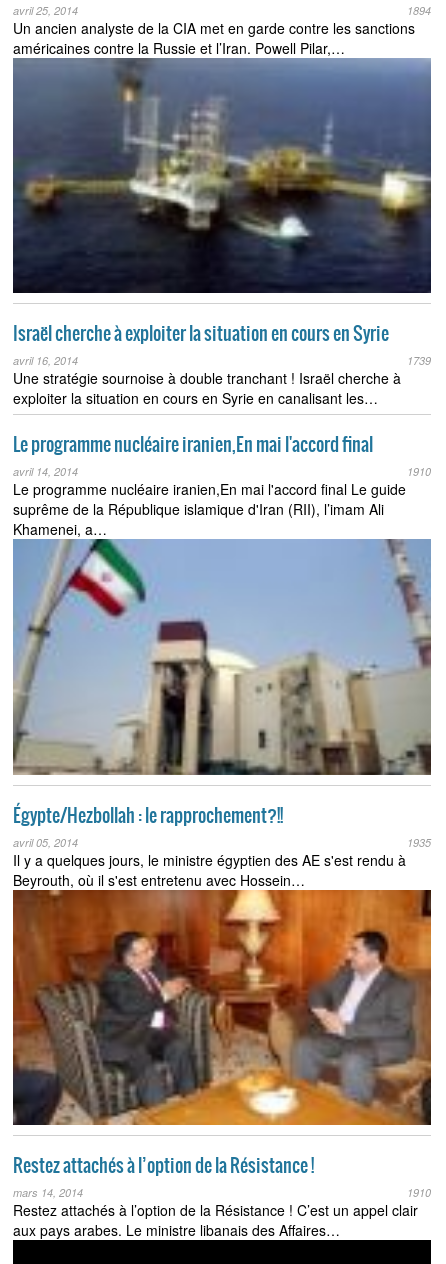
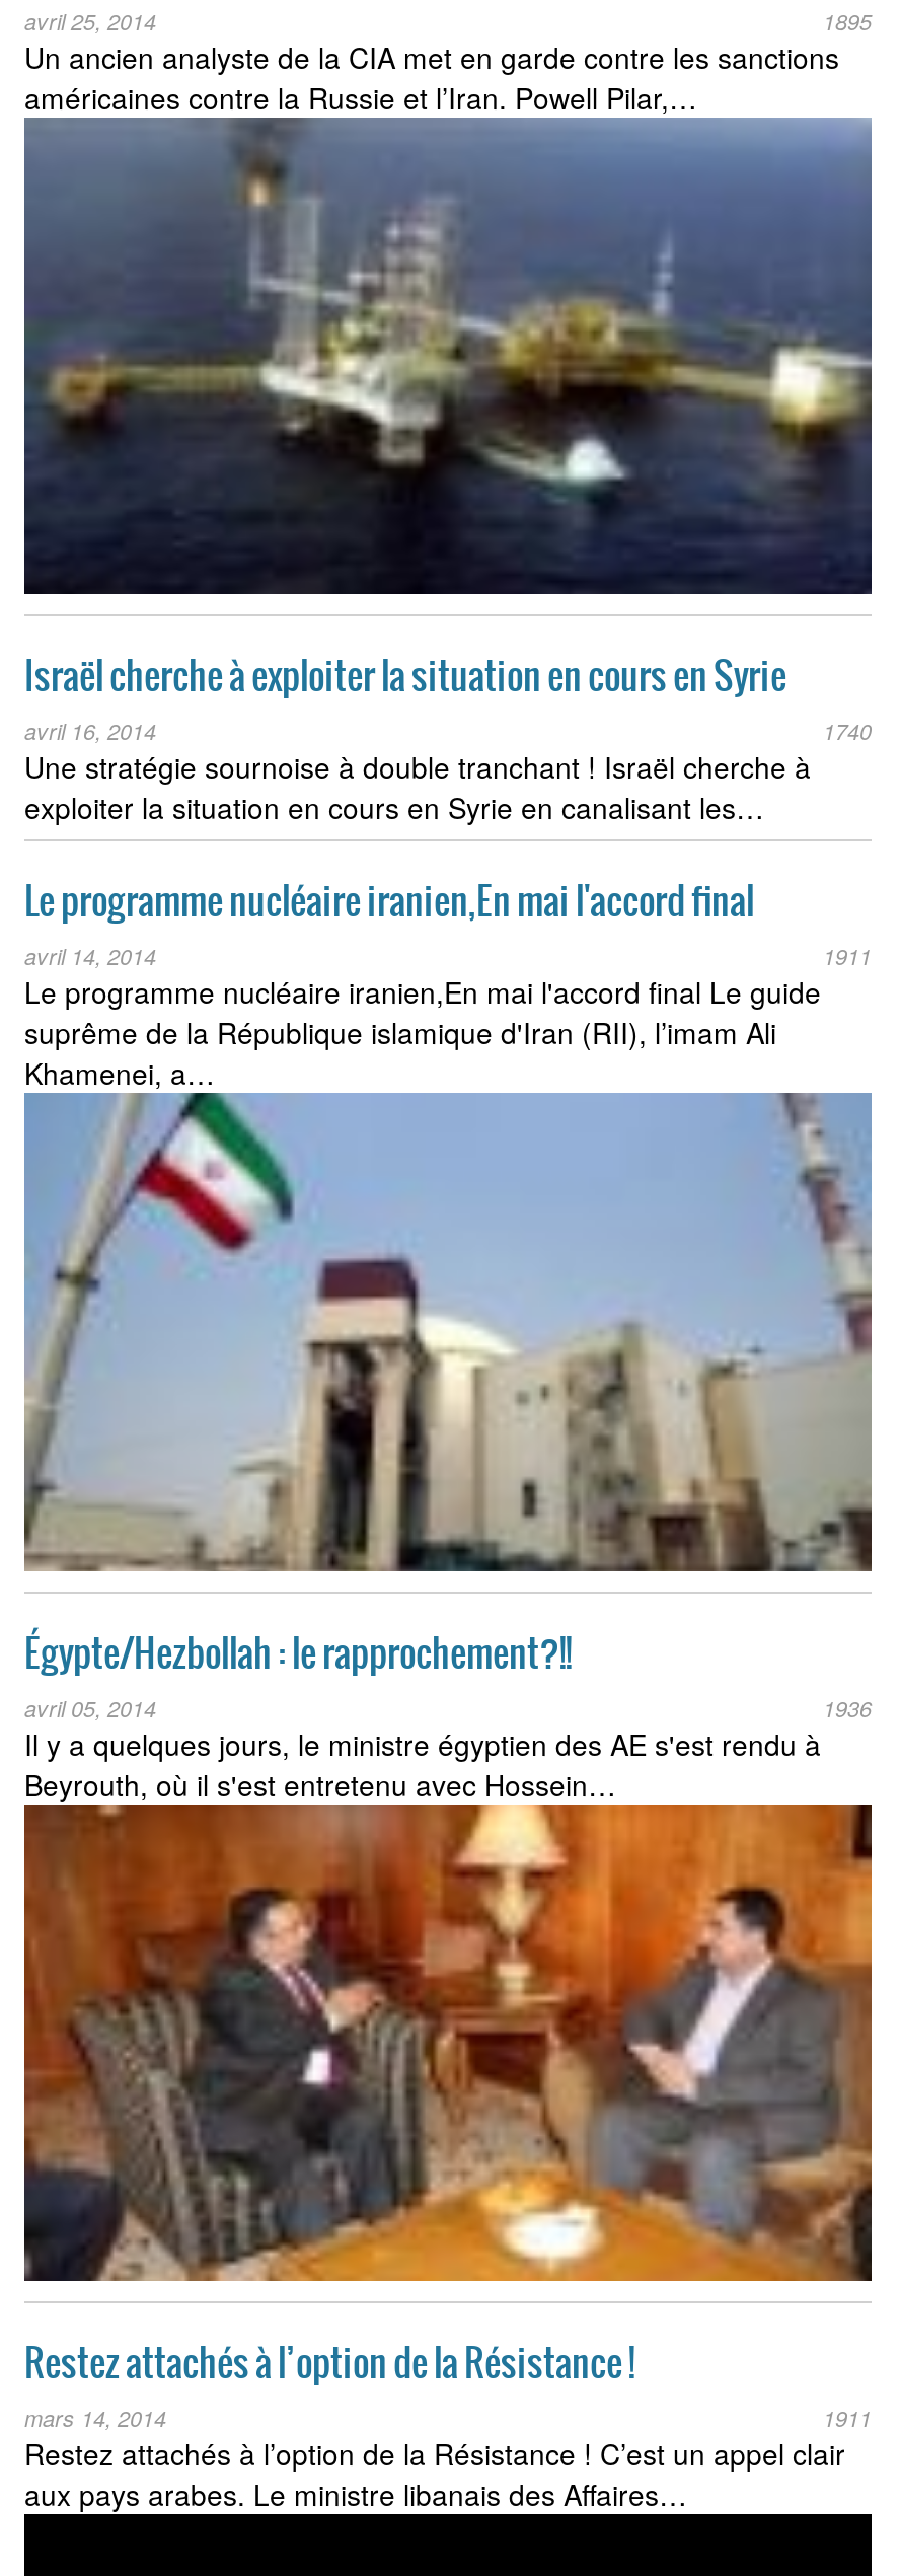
- 1894
+ 1895

- 1739
+ 1740

- 1910
+ 1911

- 1935
+ 1936

- 1910
+ 1911
